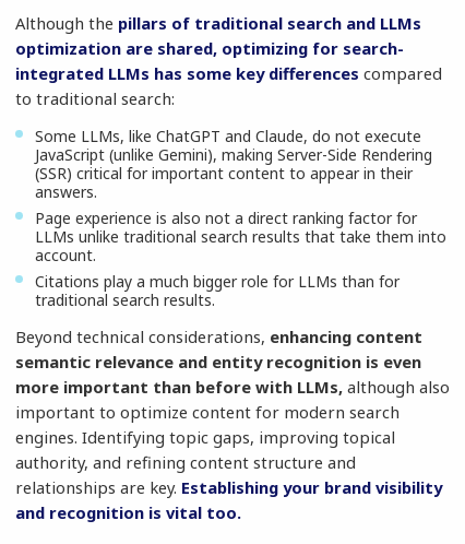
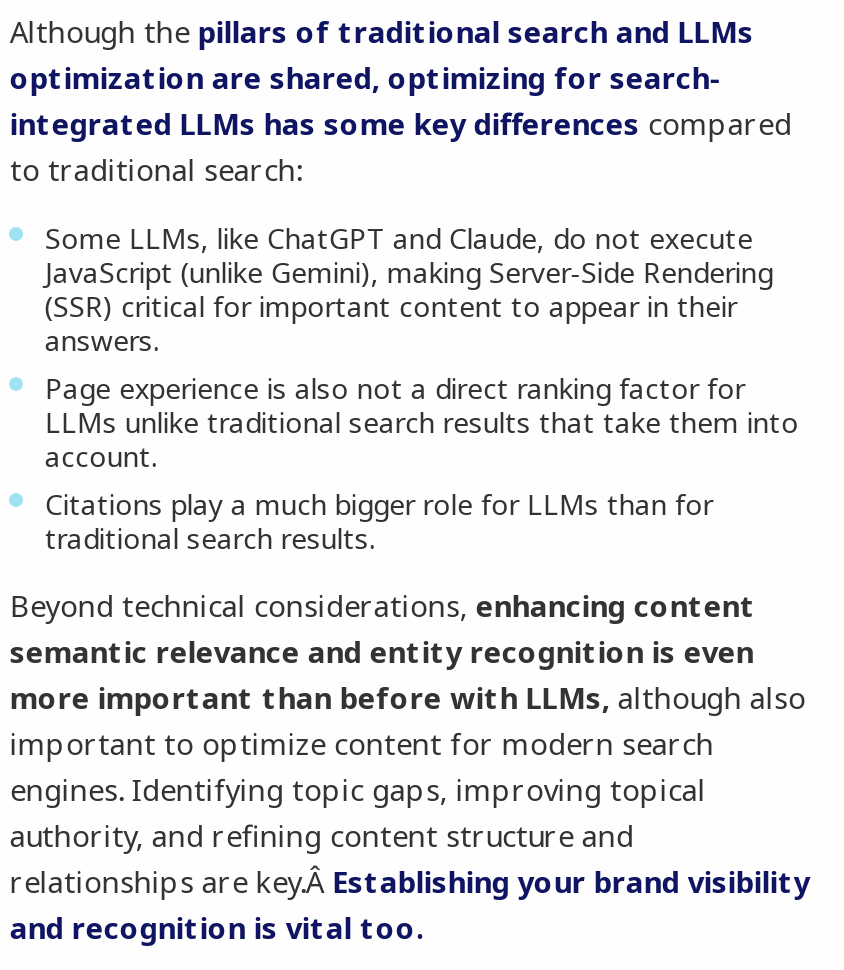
- relationships are key. Establishing your brand visibility
+ relationships are key.Â Establishing your brand visibility
